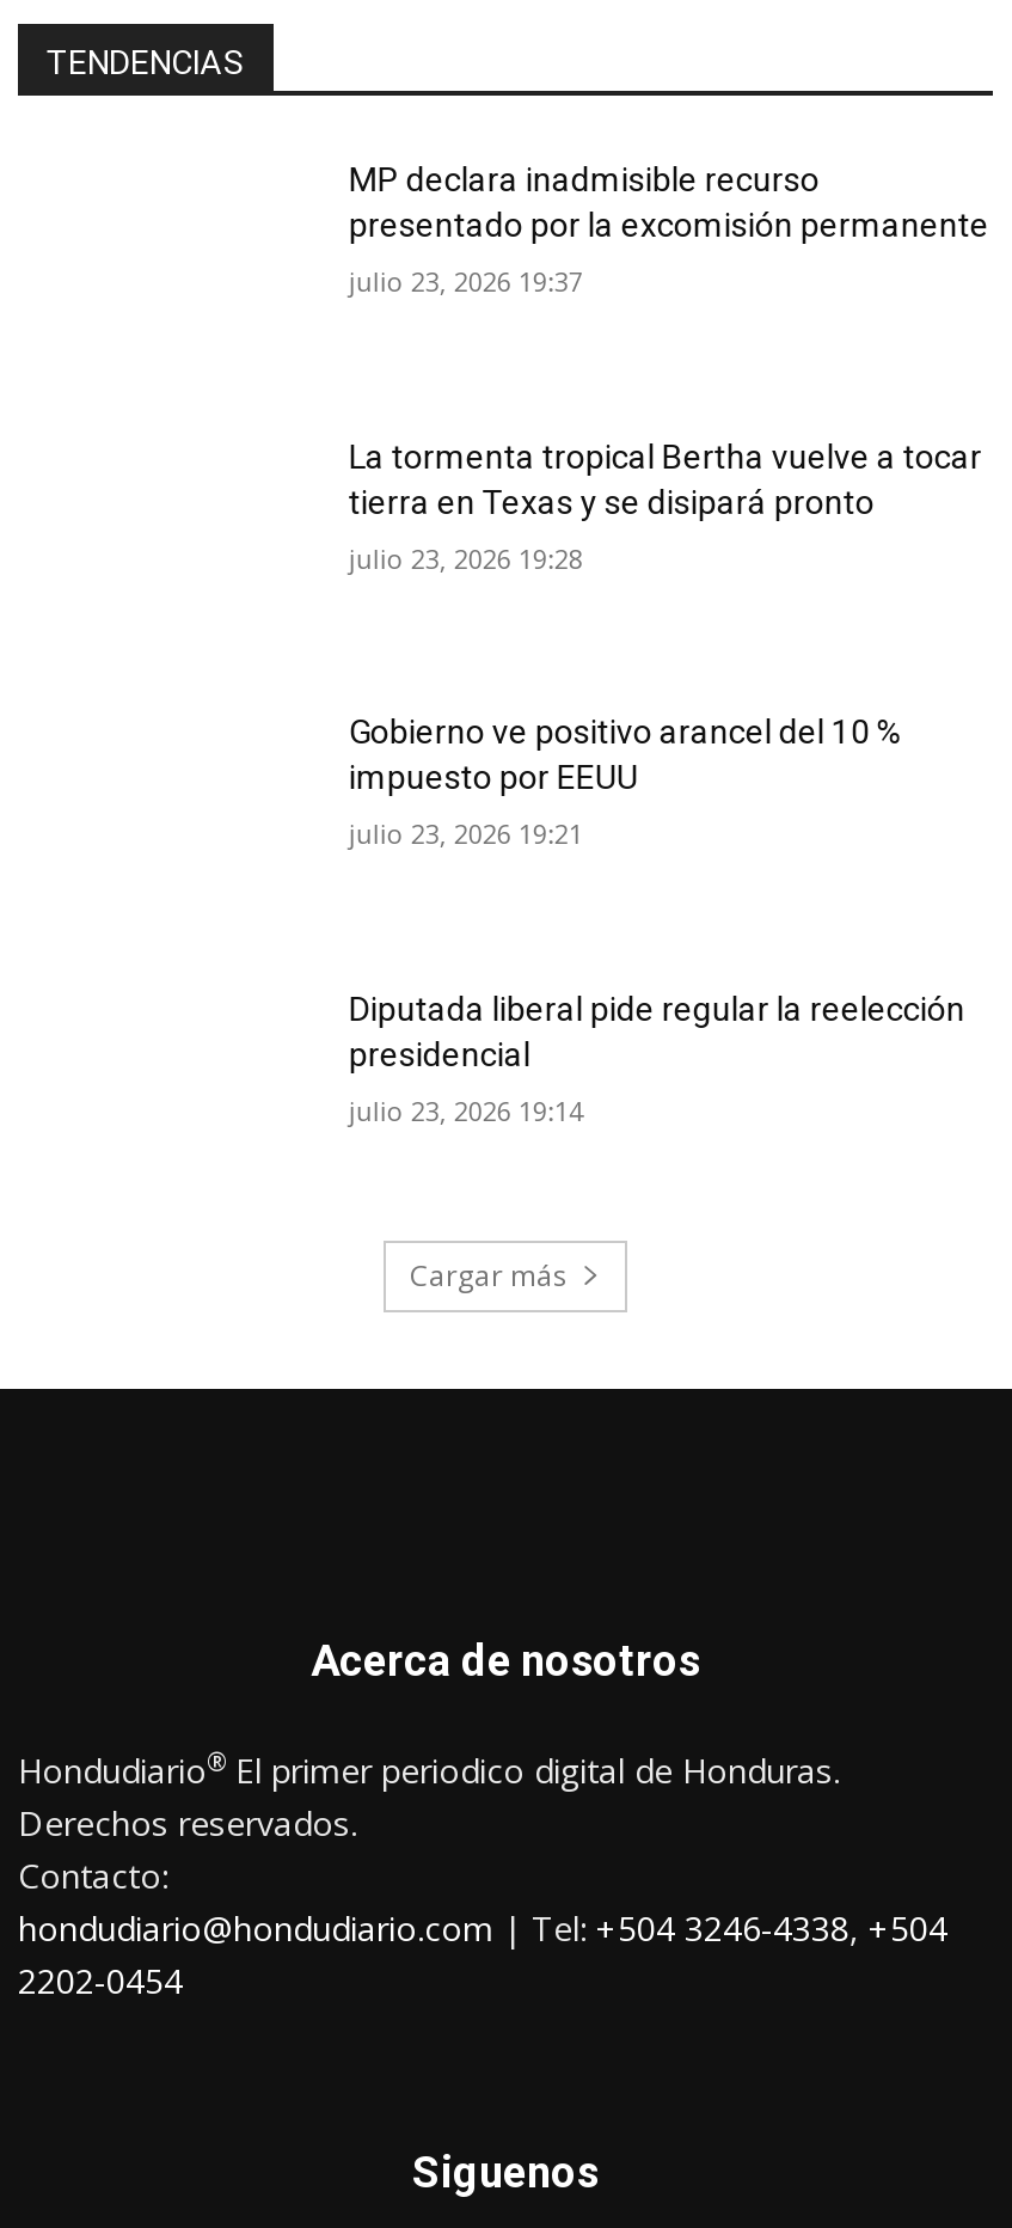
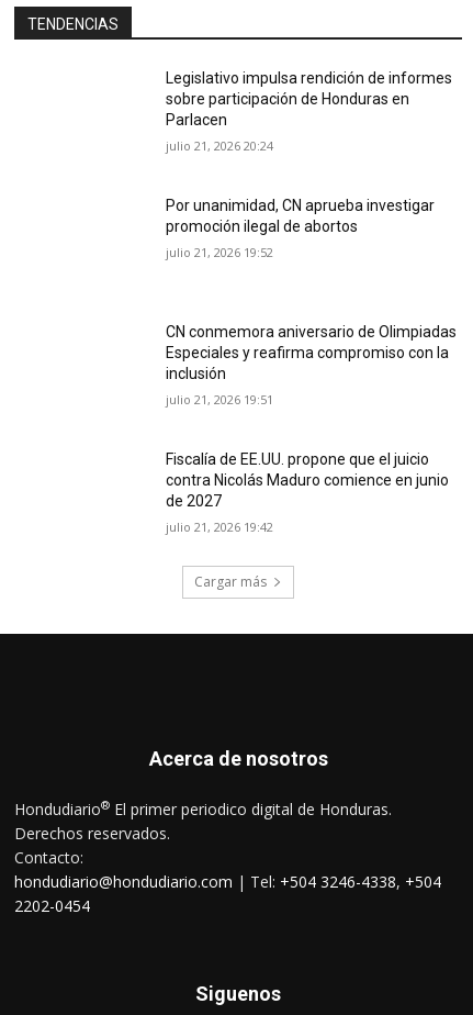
- MP declara inadmisible recurso
- presentado por la excomisión permanente
+ Legislativo impulsa rendición de informes
+ sobre participación de Honduras en
+ Parlacen

- julio 23, 2026 19:37
+ julio 21, 2026 20:24

- La tormenta tropical Bertha vuelve a tocar
- tierra en Texas y se disipará pronto
+ Por unanimidad, CN aprueba investigar
+ promoción ilegal de abortos

- julio 23, 2026 19:28
+ julio 21, 2026 19:52

- Gobierno ve positivo arancel del 10 %
- impuesto por EEUU
+ CN conmemora aniversario de Olimpiadas
+ Especiales y reafirma compromiso con la
+ inclusión

- julio 23, 2026 19:21
+ julio 21, 2026 19:51

- Diputada liberal pide regular la reelección
- presidencial
+ Fiscalía de EE.UU. propone que el juicio
+ contra Nicolás Maduro comience en junio
+ de 2027

- julio 23, 2026 19:14
+ julio 21, 2026 19:42
